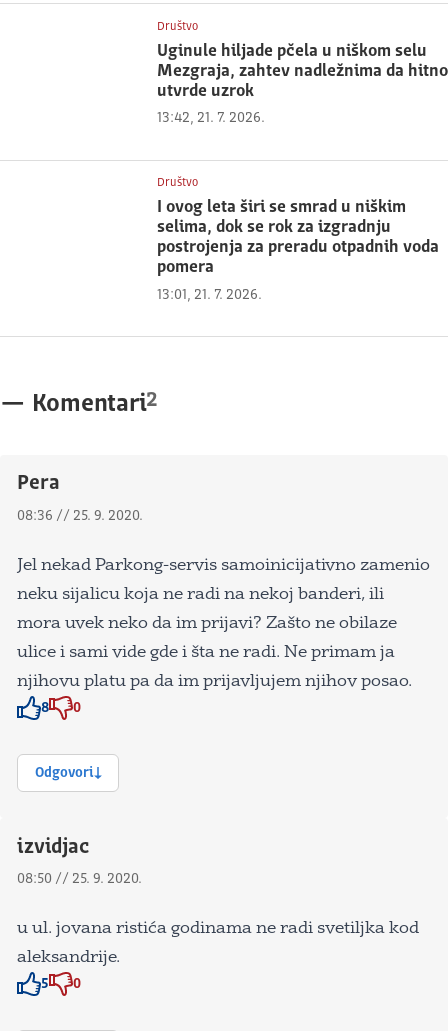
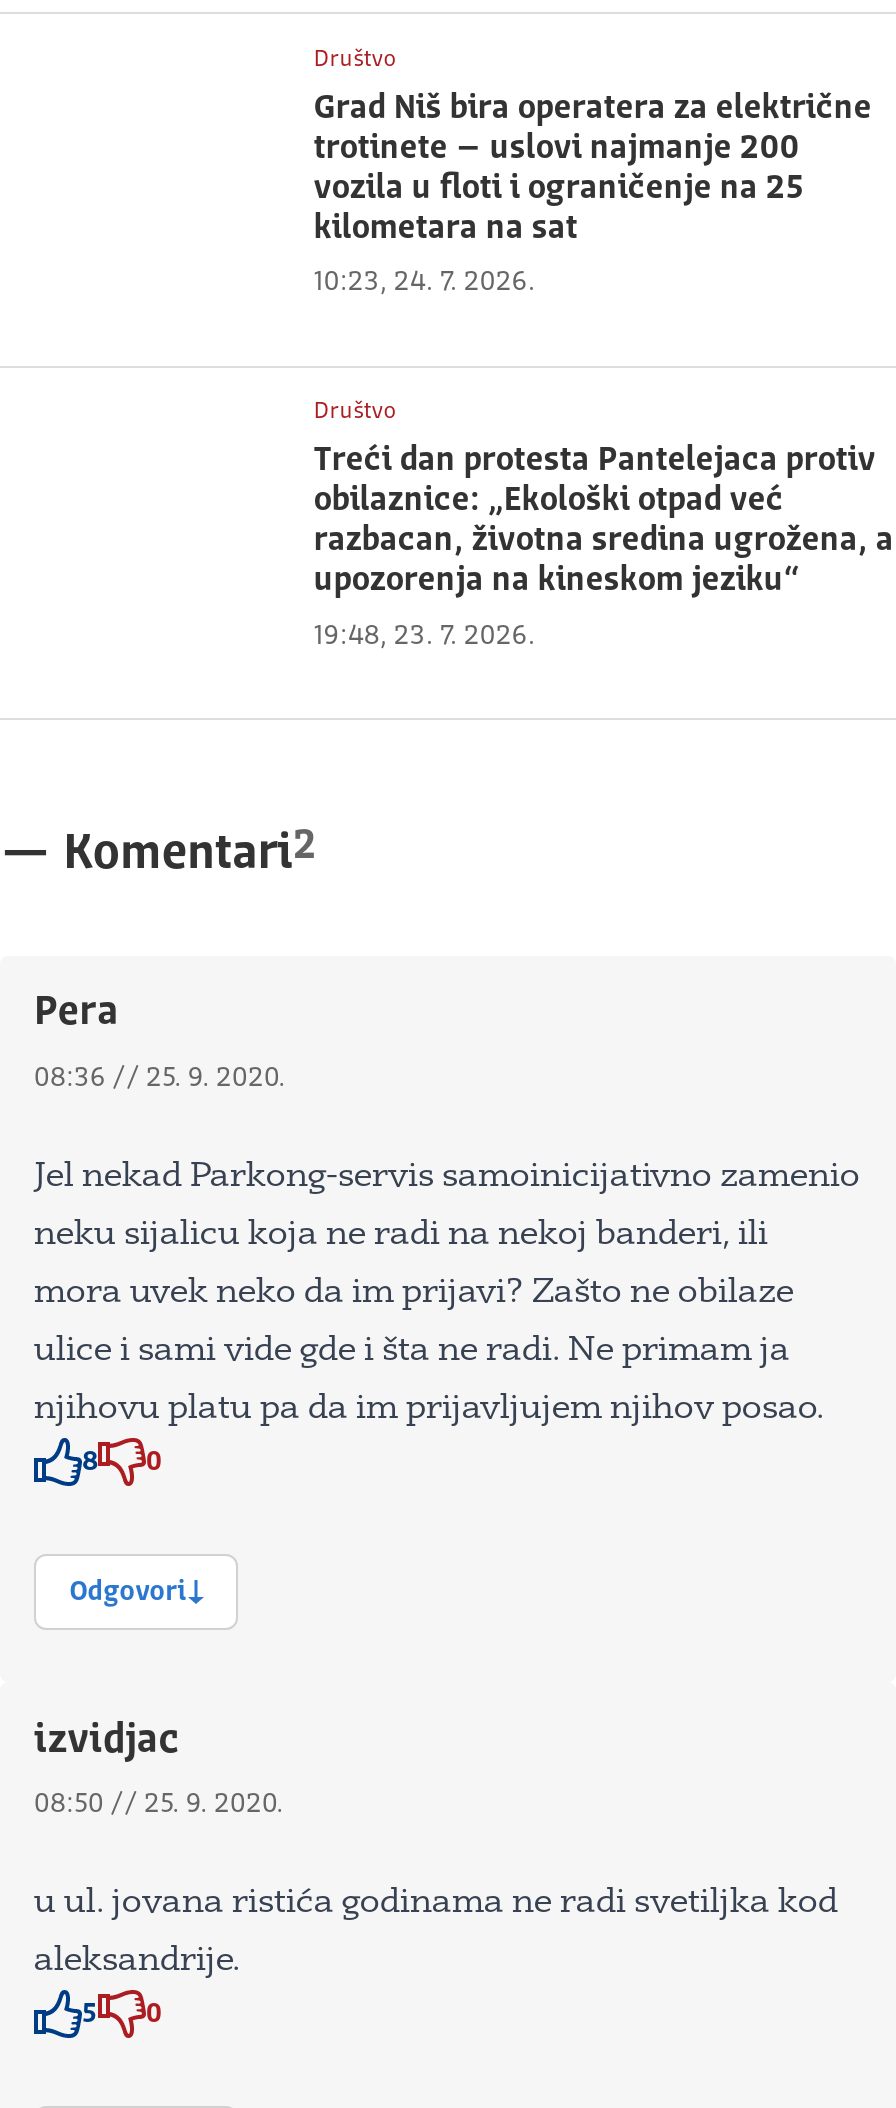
- Uginule hiljade pčela u niškom selu
- Mezgraja, zahtev nadležnima da hitno
- utvrde uzrok
+ Grad Niš bira operatera za električne
+ trotinete – uslovi najmanje 200
+ vozila u floti i ograničenje na 25
+ kilometara na sat

- 13:42, 21. 7. 2026.
+ 10:23, 24. 7. 2026.

- I ovog leta širi se smrad u niškim
- selima, dok se rok za izgradnju
- postrojenja za preradu otpadnih voda
- pomera
+ Treći dan protesta Pantelejaca protiv
+ obilaznice: „Ekološki otpad već
+ razbacan, životna sredina ugrožena, a
+ upozorenja na kineskom jeziku“

- 13:01, 21. 7. 2026.
+ 19:48, 23. 7. 2026.
